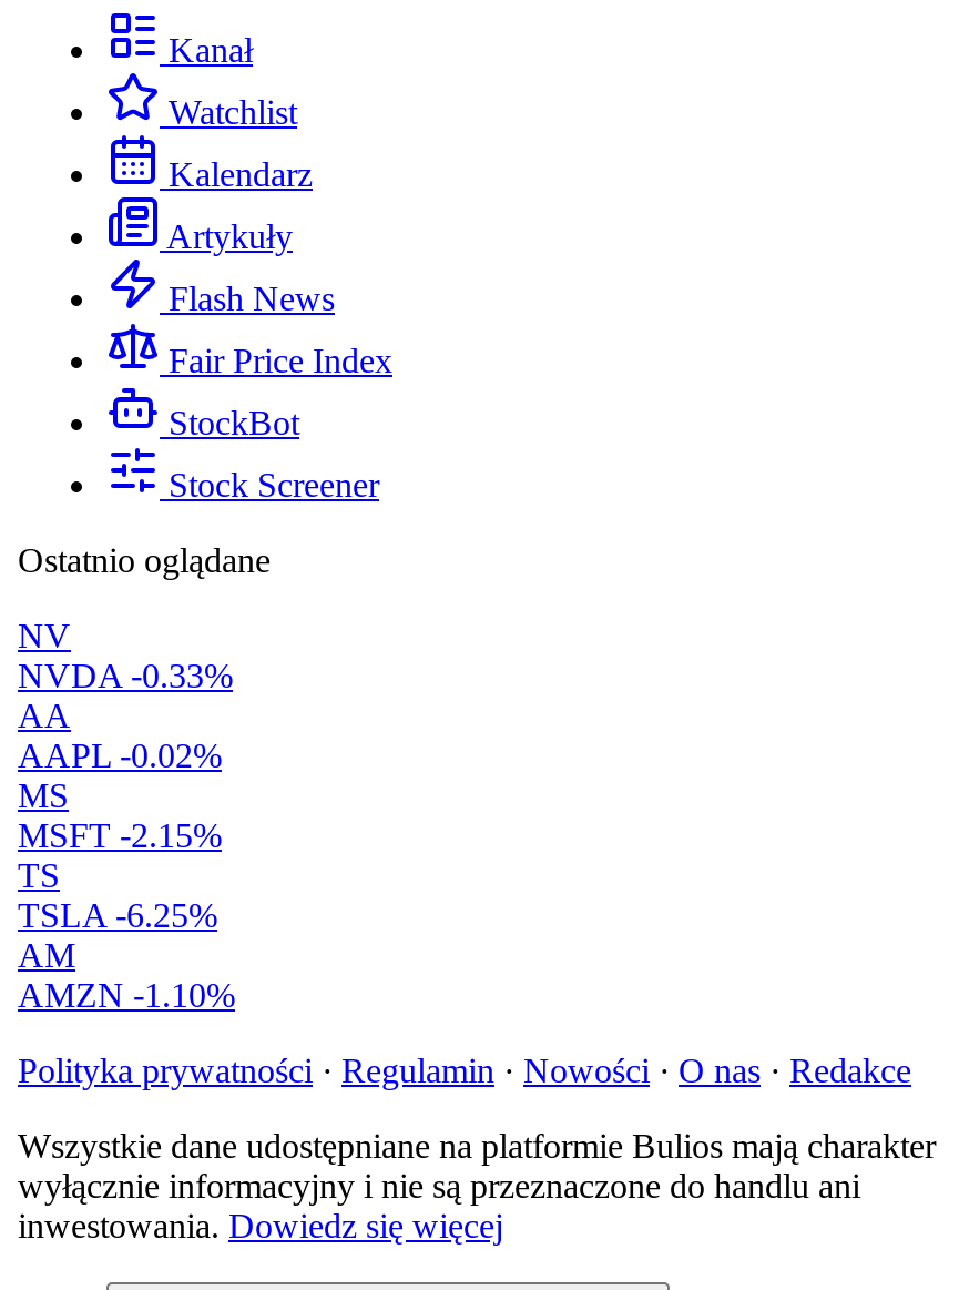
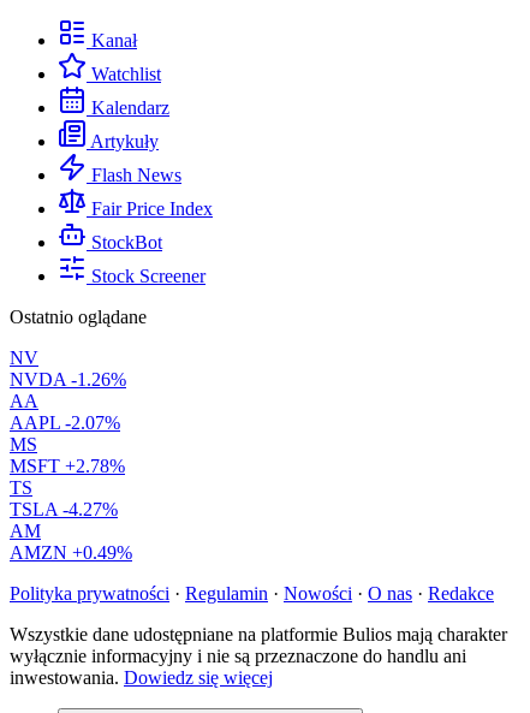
- NVDA -0.33%
+ NVDA -1.26%

- AAPL -0.02%
+ AAPL -2.07%

- MSFT -2.15%
+ MSFT +2.78%

- TSLA -6.25%
+ TSLA -4.27%

- AMZN -1.10%
+ AMZN +0.49%
